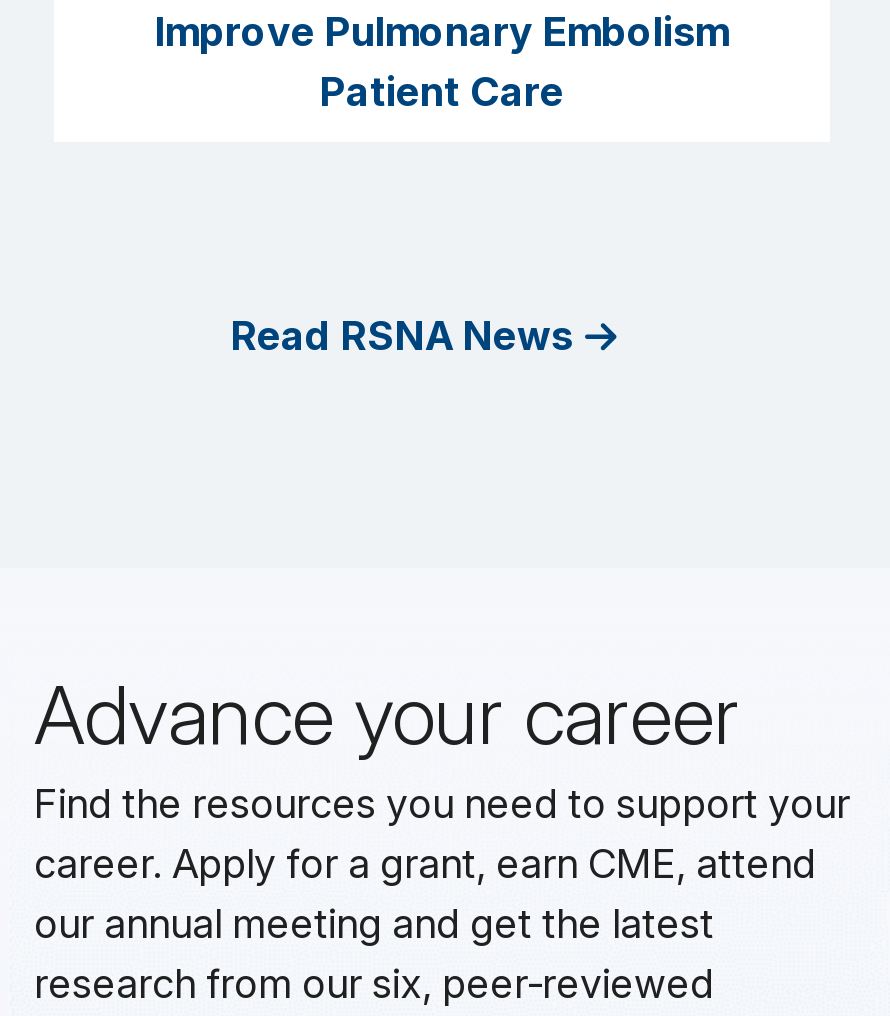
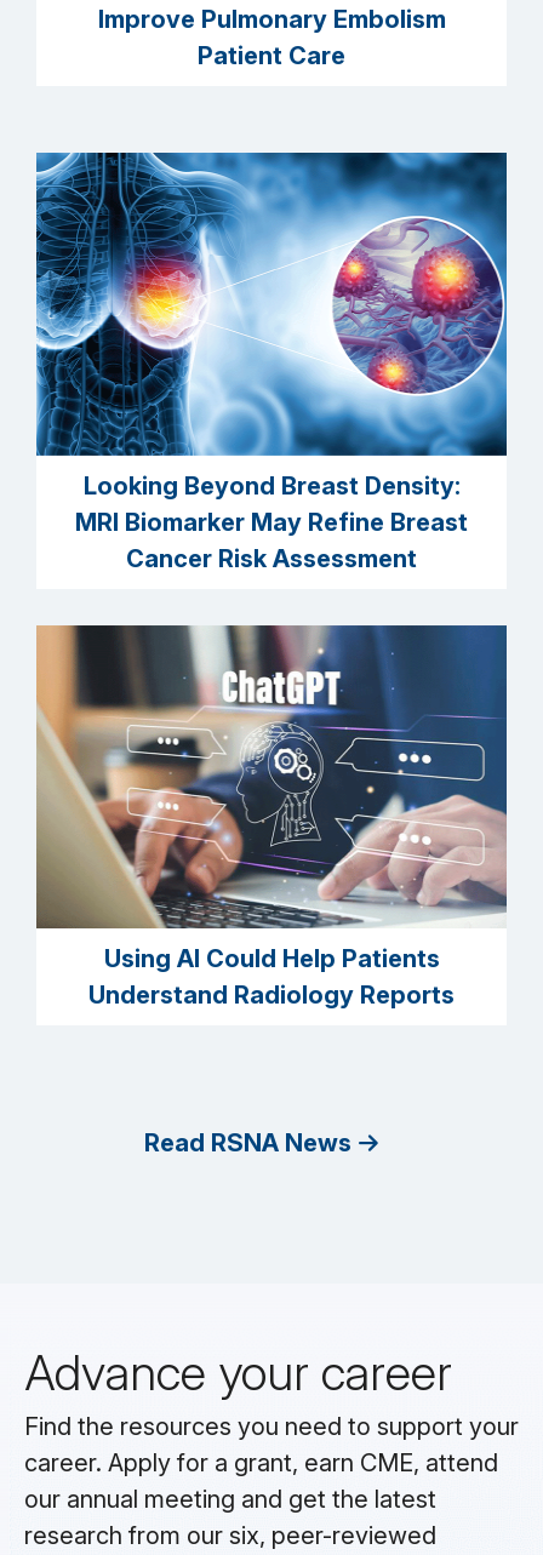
+ [image]
+ Looking Beyond Breast Density:
+ MRI Biomarker May Refine Breast
+ Cancer Risk Assessment

+ [image]
+ Using AI Could Help Patients
+ Understand Radiology Reports
